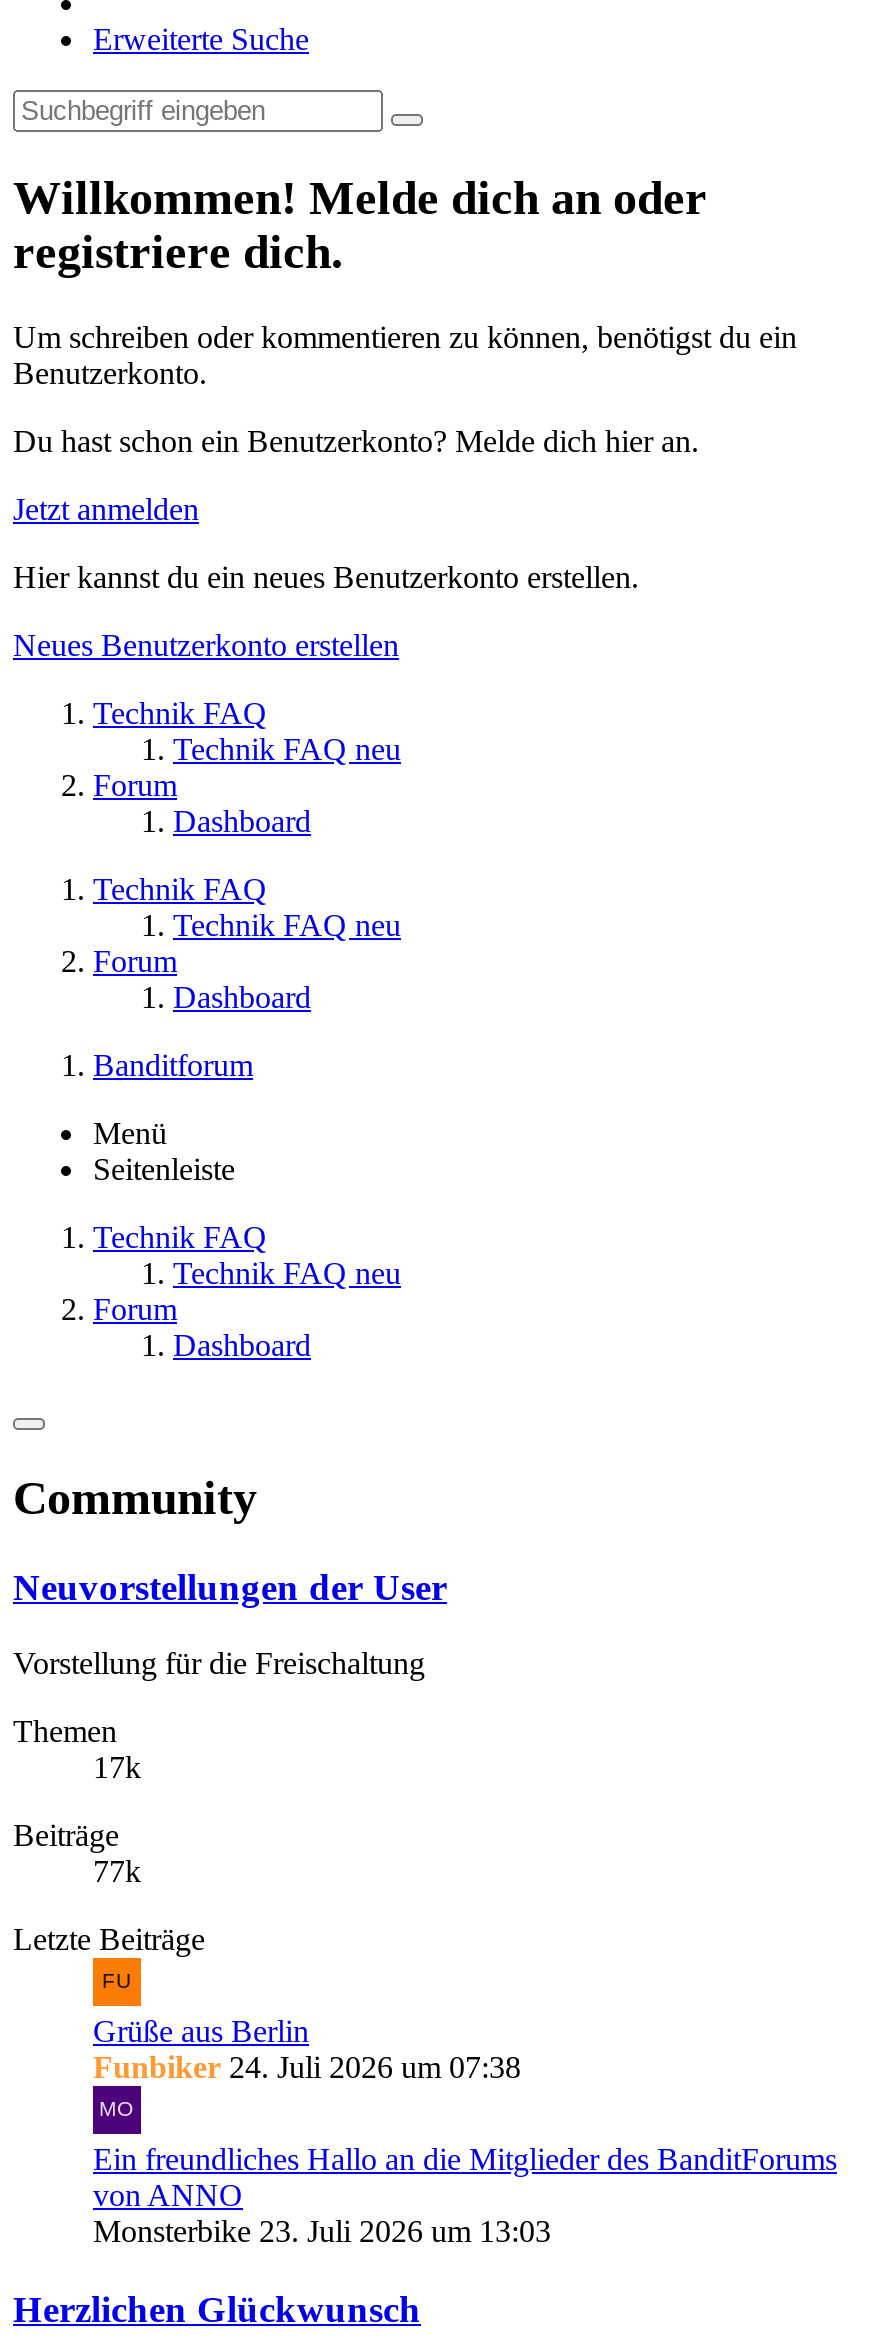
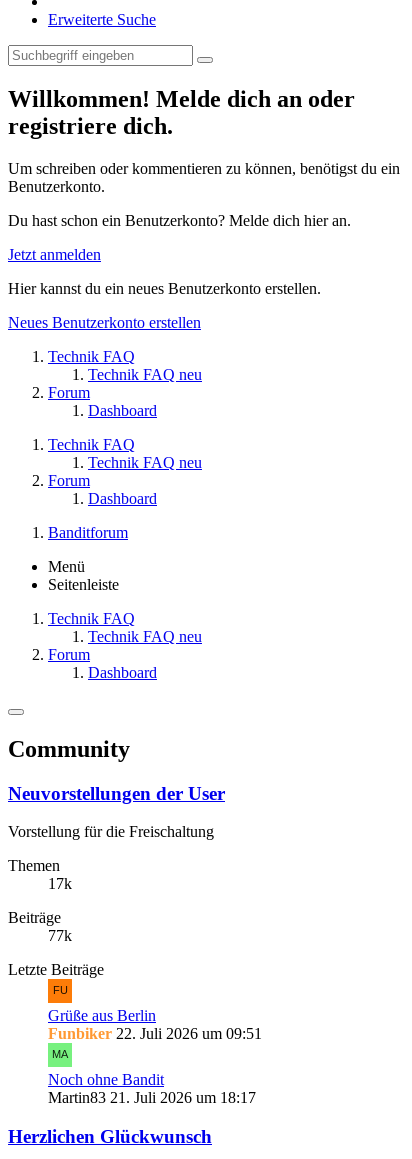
- Funbiker 24. Juli 2026 um 07:38
+ Funbiker 22. Juli 2026 um 09:51

- Ein freundliches Hallo an die Mitglieder des BanditForums
- von ANNO
- Monsterbike 23. Juli 2026 um 13:03
+ Noch ohne Bandit
+ Martin83 21. Juli 2026 um 18:17
